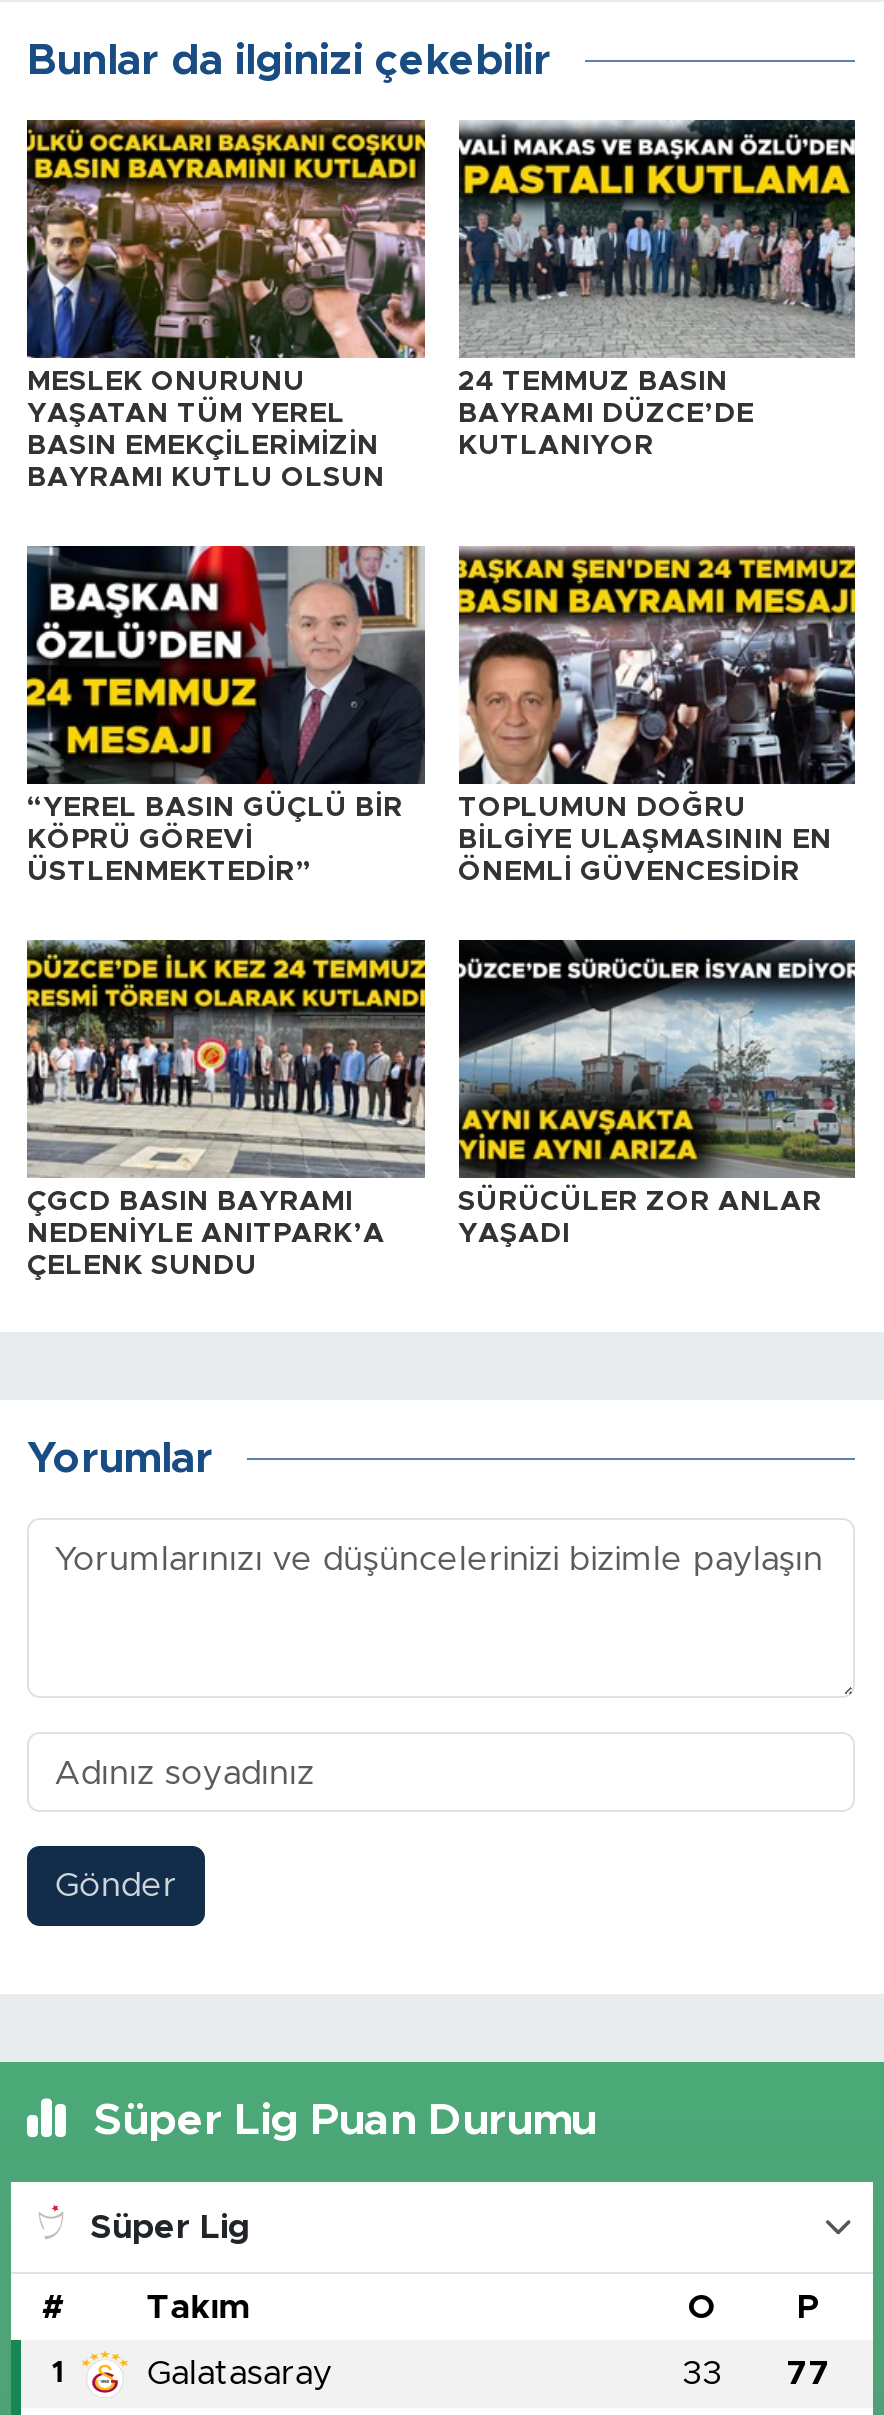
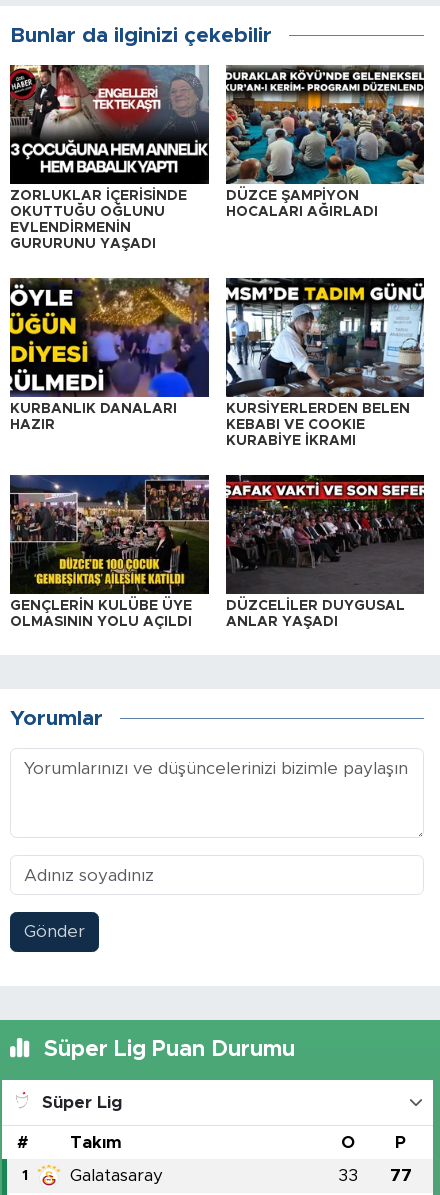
- [image]
- MESLEK ONURUNU
- YAŞATAN TÜM YEREL
- BASIN EMEKÇİLERİMİZİN
- BAYRAMI KUTLU OLSUN
+ [image]
+ ZORLUKLAR İÇERİSİNDE
+ OKUTTUĞU OĞLUNU
+ EVLENDİRMENİN
+ GURURUNU YAŞADI

- [image]
- 24 TEMMUZ BASIN
- BAYRAMI DÜZCE’DE
- KUTLANIYOR
+ [image]
+ DÜZCE ŞAMPİYON
+ HOCALARI AĞIRLADI

- [image]
- “YEREL BASIN GÜÇLÜ BİR
- KÖPRÜ GÖREVİ
- ÜSTLENMEKTEDİR”
+ [image]
+ KURBANLIK DANALARI
+ HAZIR

- [image]
- TOPLUMUN DOĞRU
- BİLGİYE ULAŞMASININ EN
- ÖNEMLİ GÜVENCESİDİR
+ [image]
+ KURSİYERLERDEN BELEN
+ KEBABI VE COOKIE
+ KURABİYE İKRAMI

- [image]
- ÇGCD BASIN BAYRAMI
- NEDENİYLE ANITPARK’A
- ÇELENK SUNDU
+ [image]
+ GENÇLERİN KULÜBE ÜYE
+ OLMASININ YOLU AÇILDI

- [image]
- SÜRÜCÜLER ZOR ANLAR
- YAŞADI
+ [image]
+ DÜZCELİLER DUYGUSAL
+ ANLAR YAŞADI
